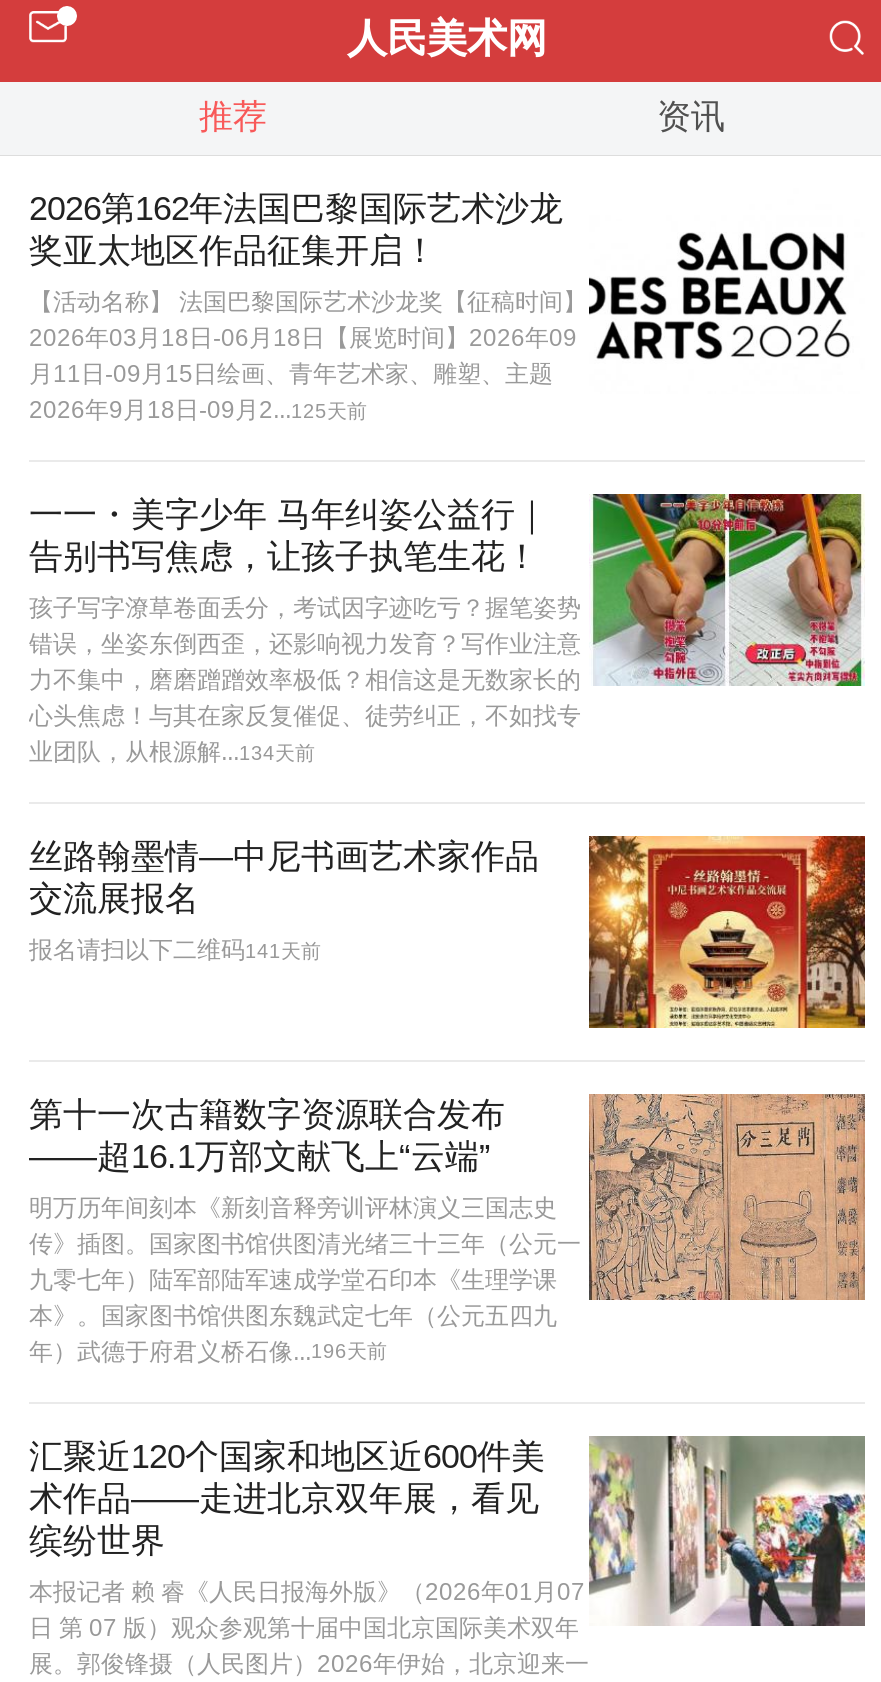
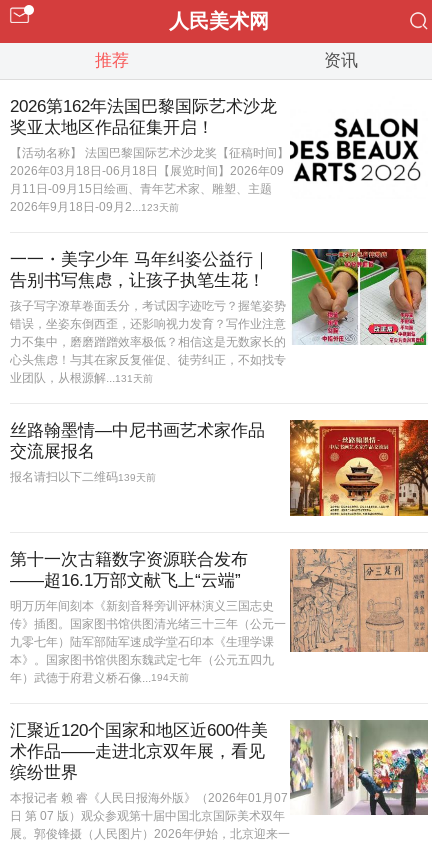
- 2026年9月18日-09月2...125天前
+ 2026年9月18日-09月2...123天前

- 业团队，从根源解...134天前
+ 业团队，从根源解...131天前

- 报名请扫以下二维码141天前
+ 报名请扫以下二维码139天前

- 年）武德于府君义桥石像...196天前
+ 年）武德于府君义桥石像...194天前
